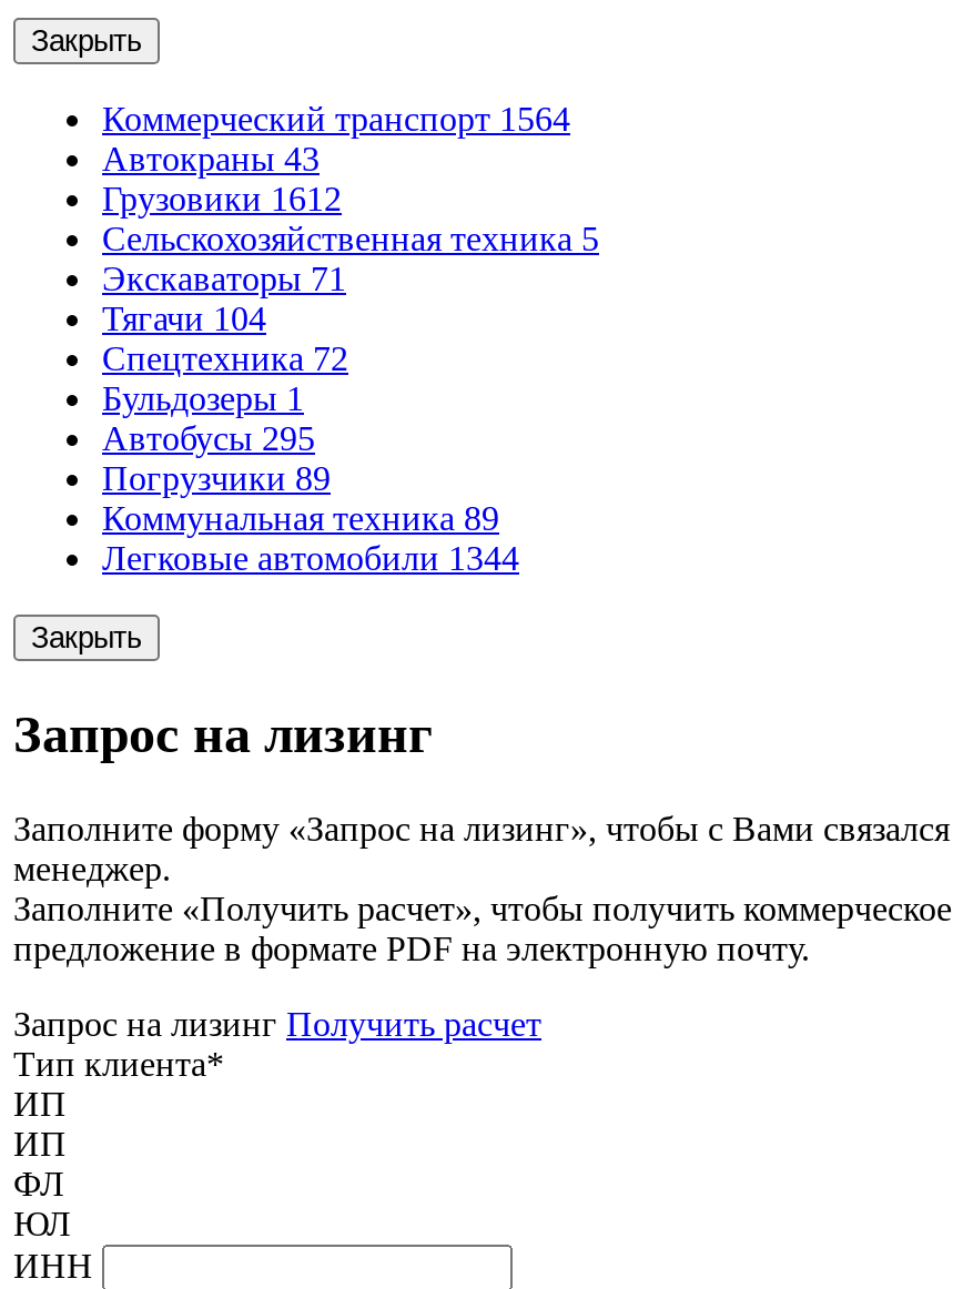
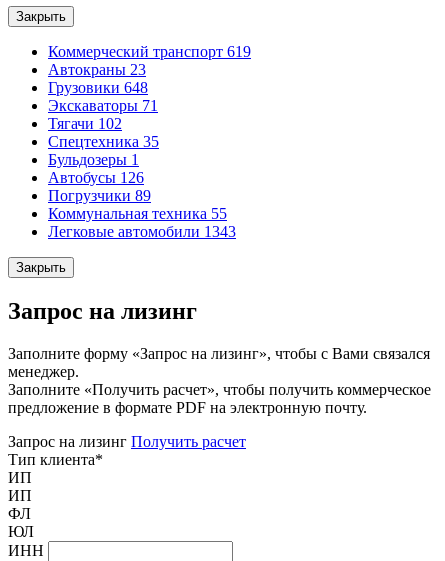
- Коммерческий транспорт 1564
- Автокраны 43
- Грузовики 1612
- Сельскохозяйственная техника 5
+ Коммерческий транспорт 619
+ Автокраны 23
+ Грузовики 648

- Тягачи 104
+ Тягачи 102

- Спецтехника 72
+ Спецтехника 35

- Автобусы 295
+ Автобусы 126

- Коммунальная техника 89
+ Коммунальная техника 55

- Легковые автомобили 1344
+ Легковые автомобили 1343
